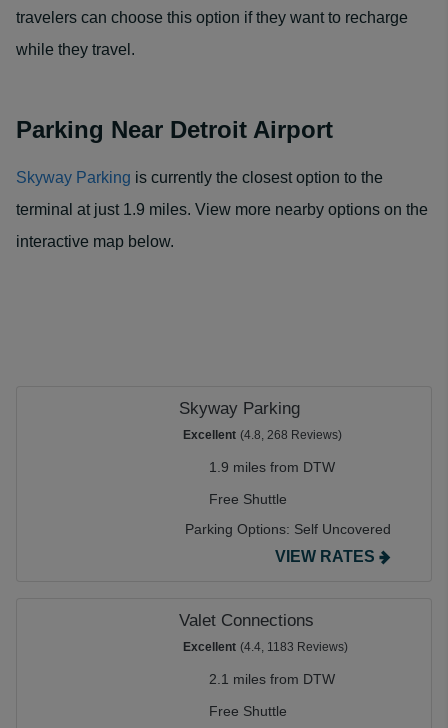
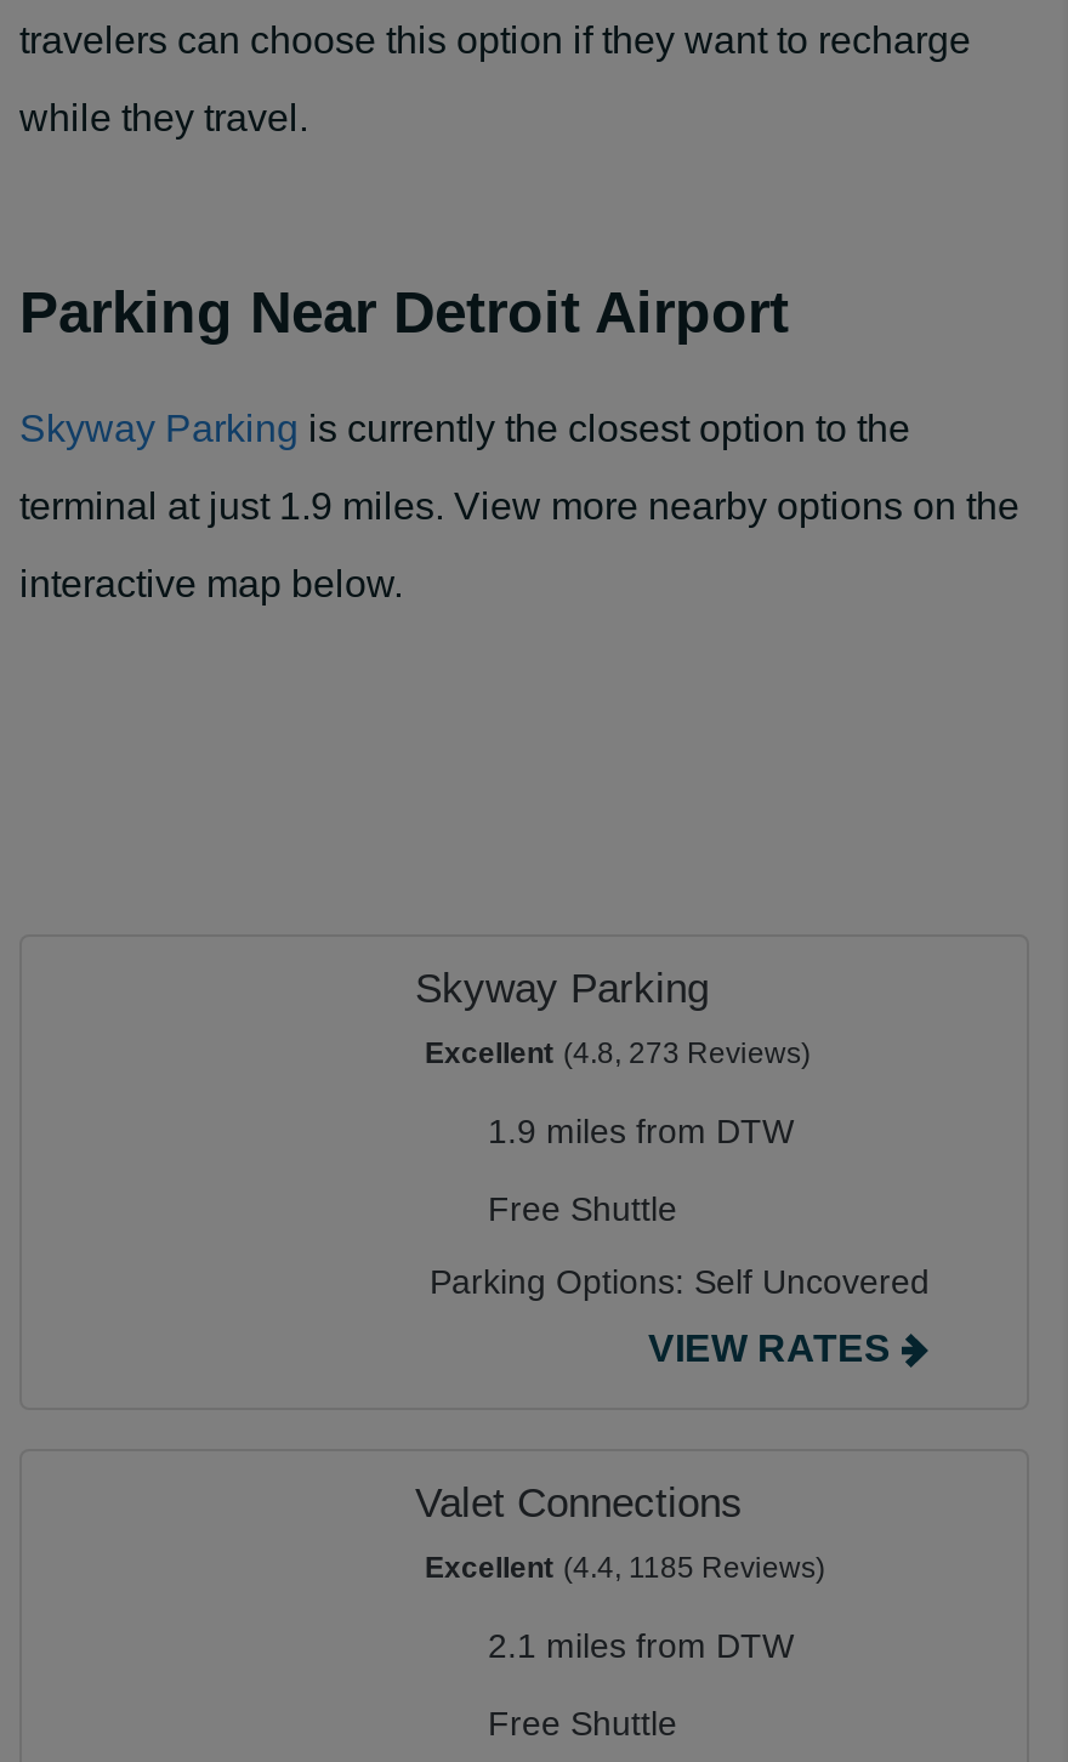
- Excellent (4.8, 268 Reviews)
+ Excellent (4.8, 273 Reviews)

- Excellent (4.4, 1183 Reviews)
+ Excellent (4.4, 1185 Reviews)
